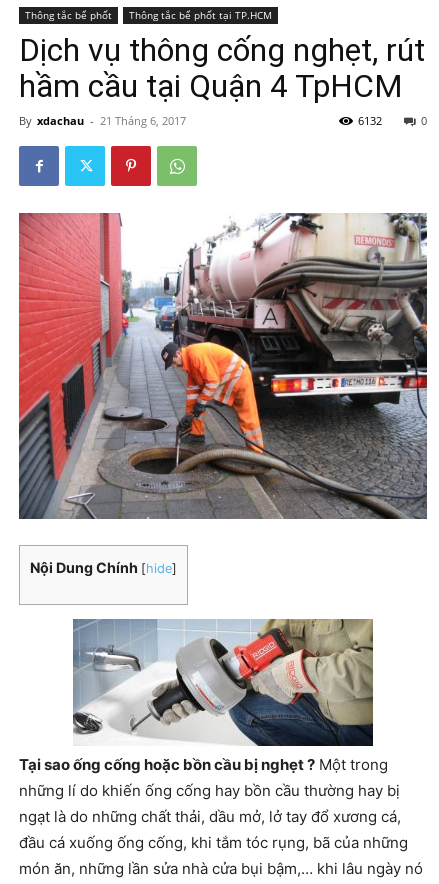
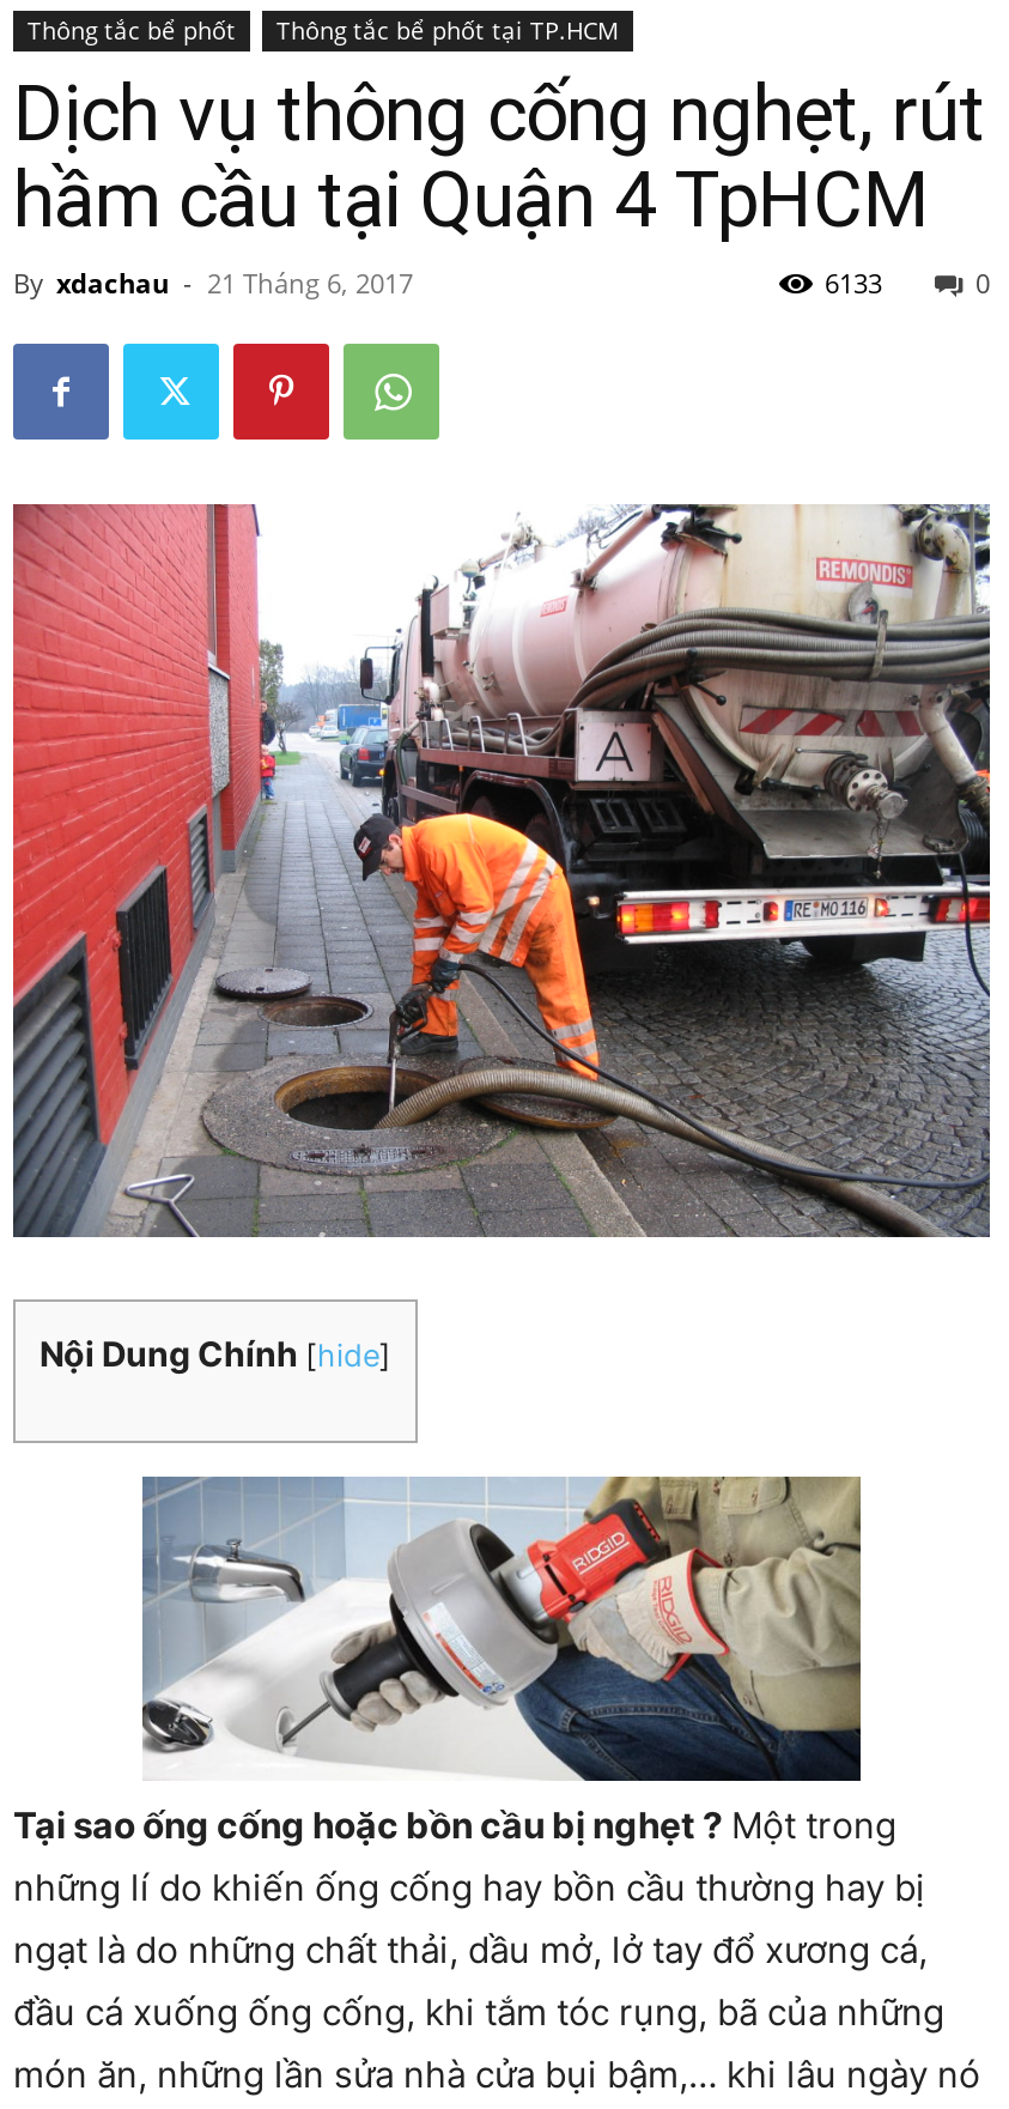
- 6132
+ 6133
